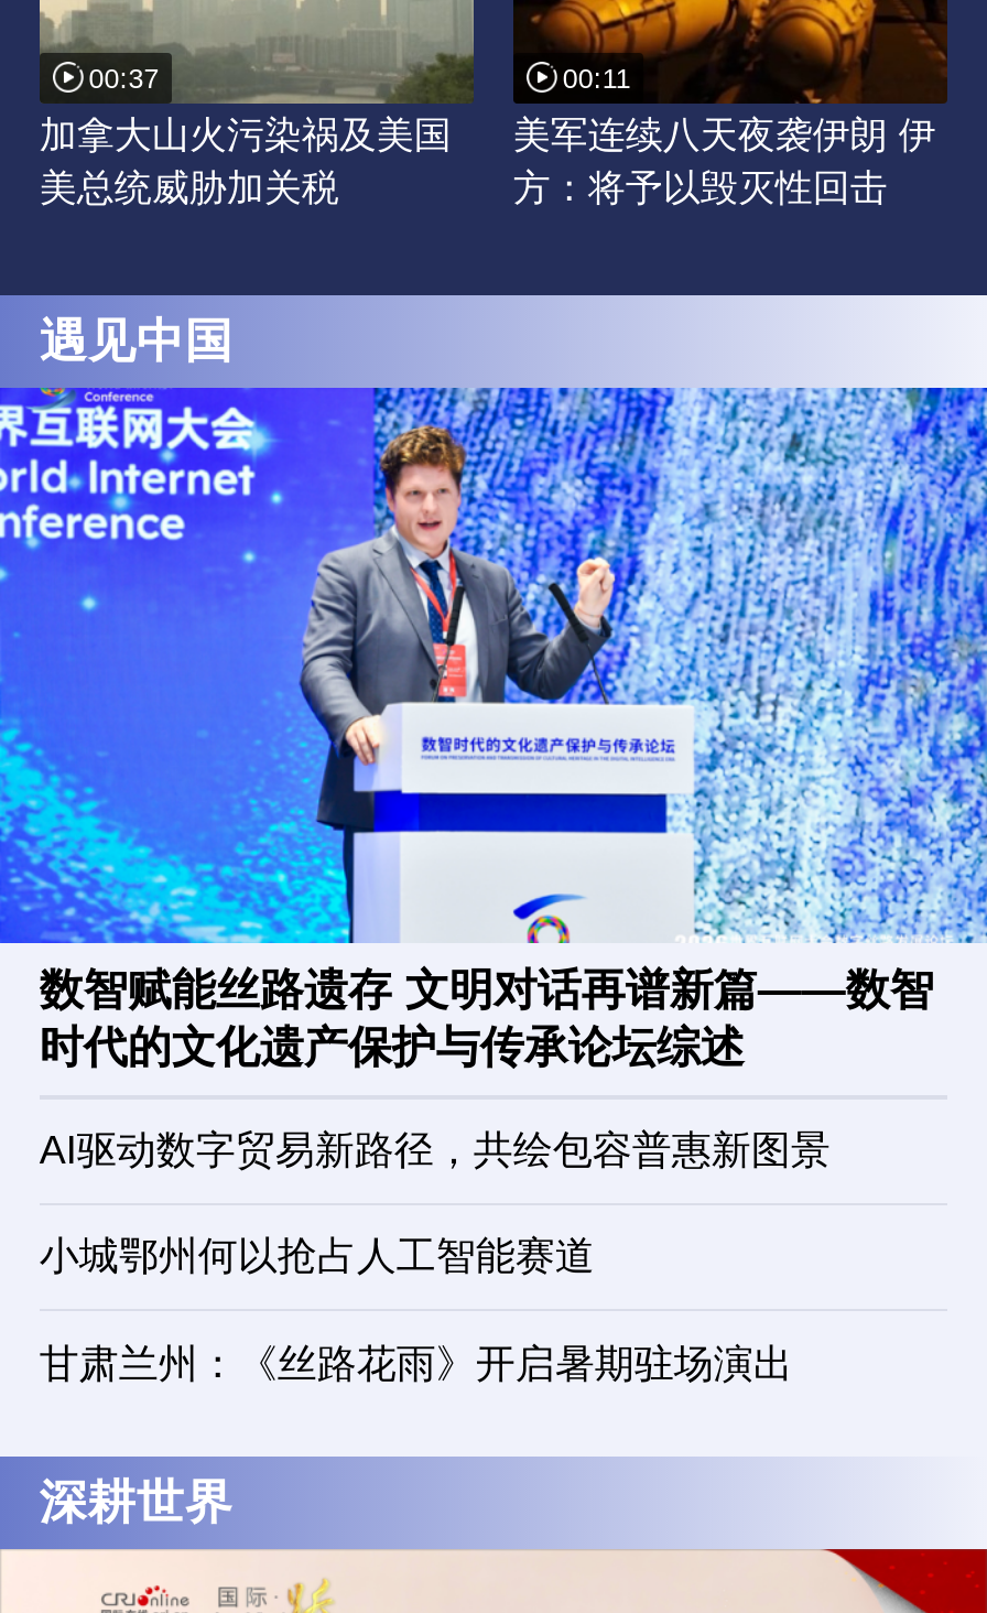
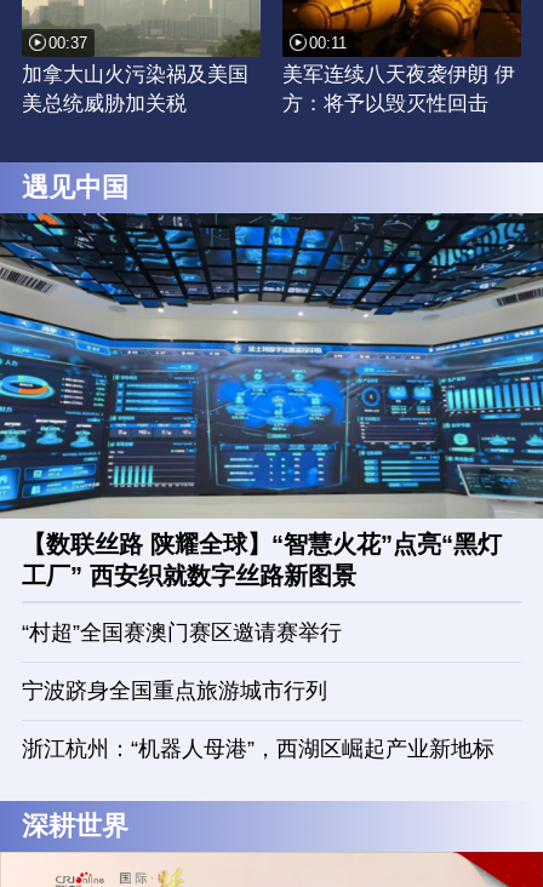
- [image]
- 数智赋能丝路遗存 文明对话再谱新篇——数智
- 时代的文化遗产保护与传承论坛综述
+ [image]
+ 【数联丝路 陕耀全球】“智慧火花”点亮“黑灯
+ 工厂” 西安织就数字丝路新图景

- AI驱动数字贸易新路径，共绘包容普惠新图景
+ “村超”全国赛澳门赛区邀请赛举行

- 小城鄂州何以抢占人工智能赛道
+ 宁波跻身全国重点旅游城市行列

- 甘肃兰州：《丝路花雨》开启暑期驻场演出
+ 浙江杭州：“机器人母港”，西湖区崛起产业新地标
